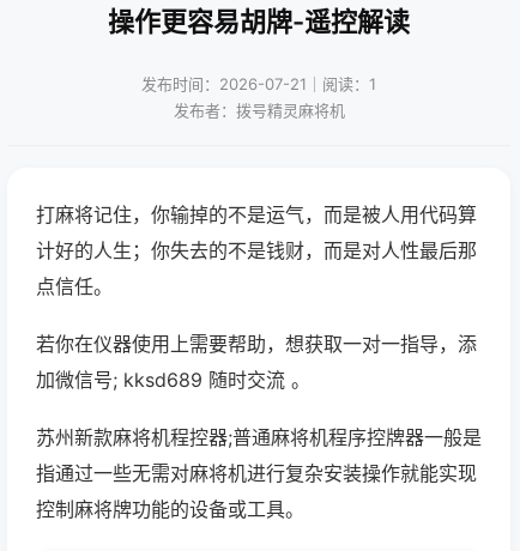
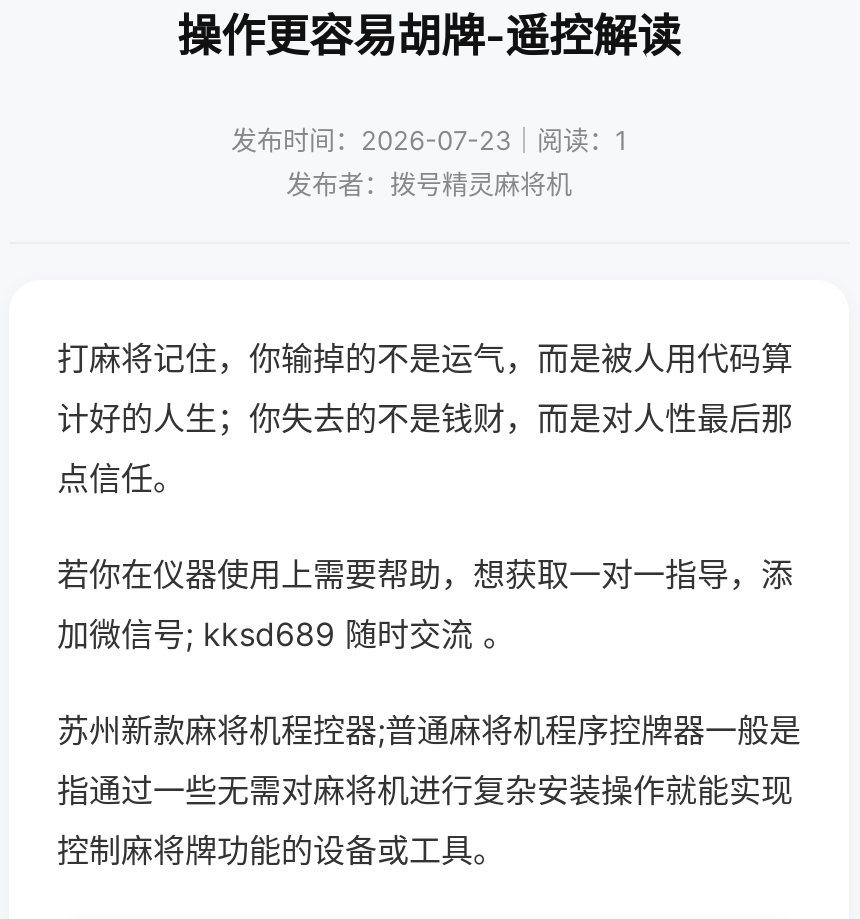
- 发布时间：2026-07-21｜阅读：1
+ 发布时间：2026-07-23｜阅读：1
